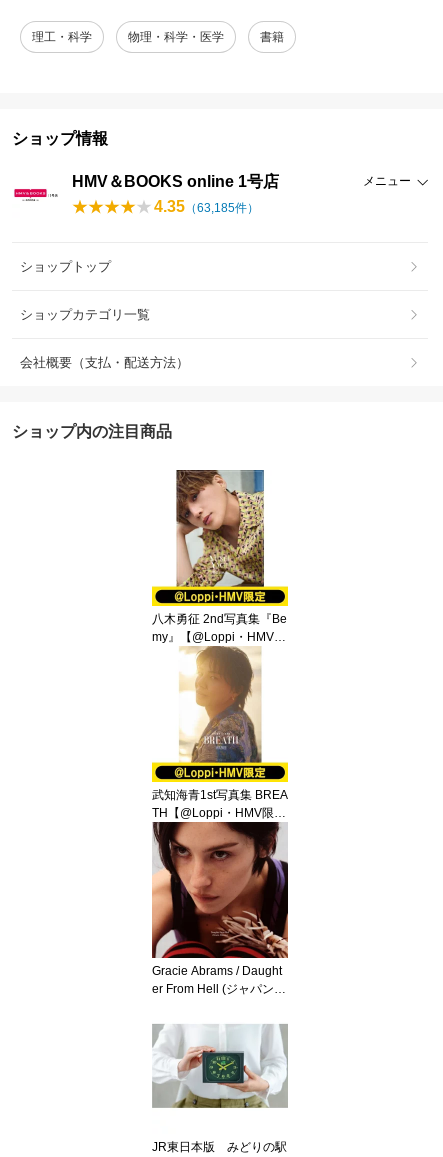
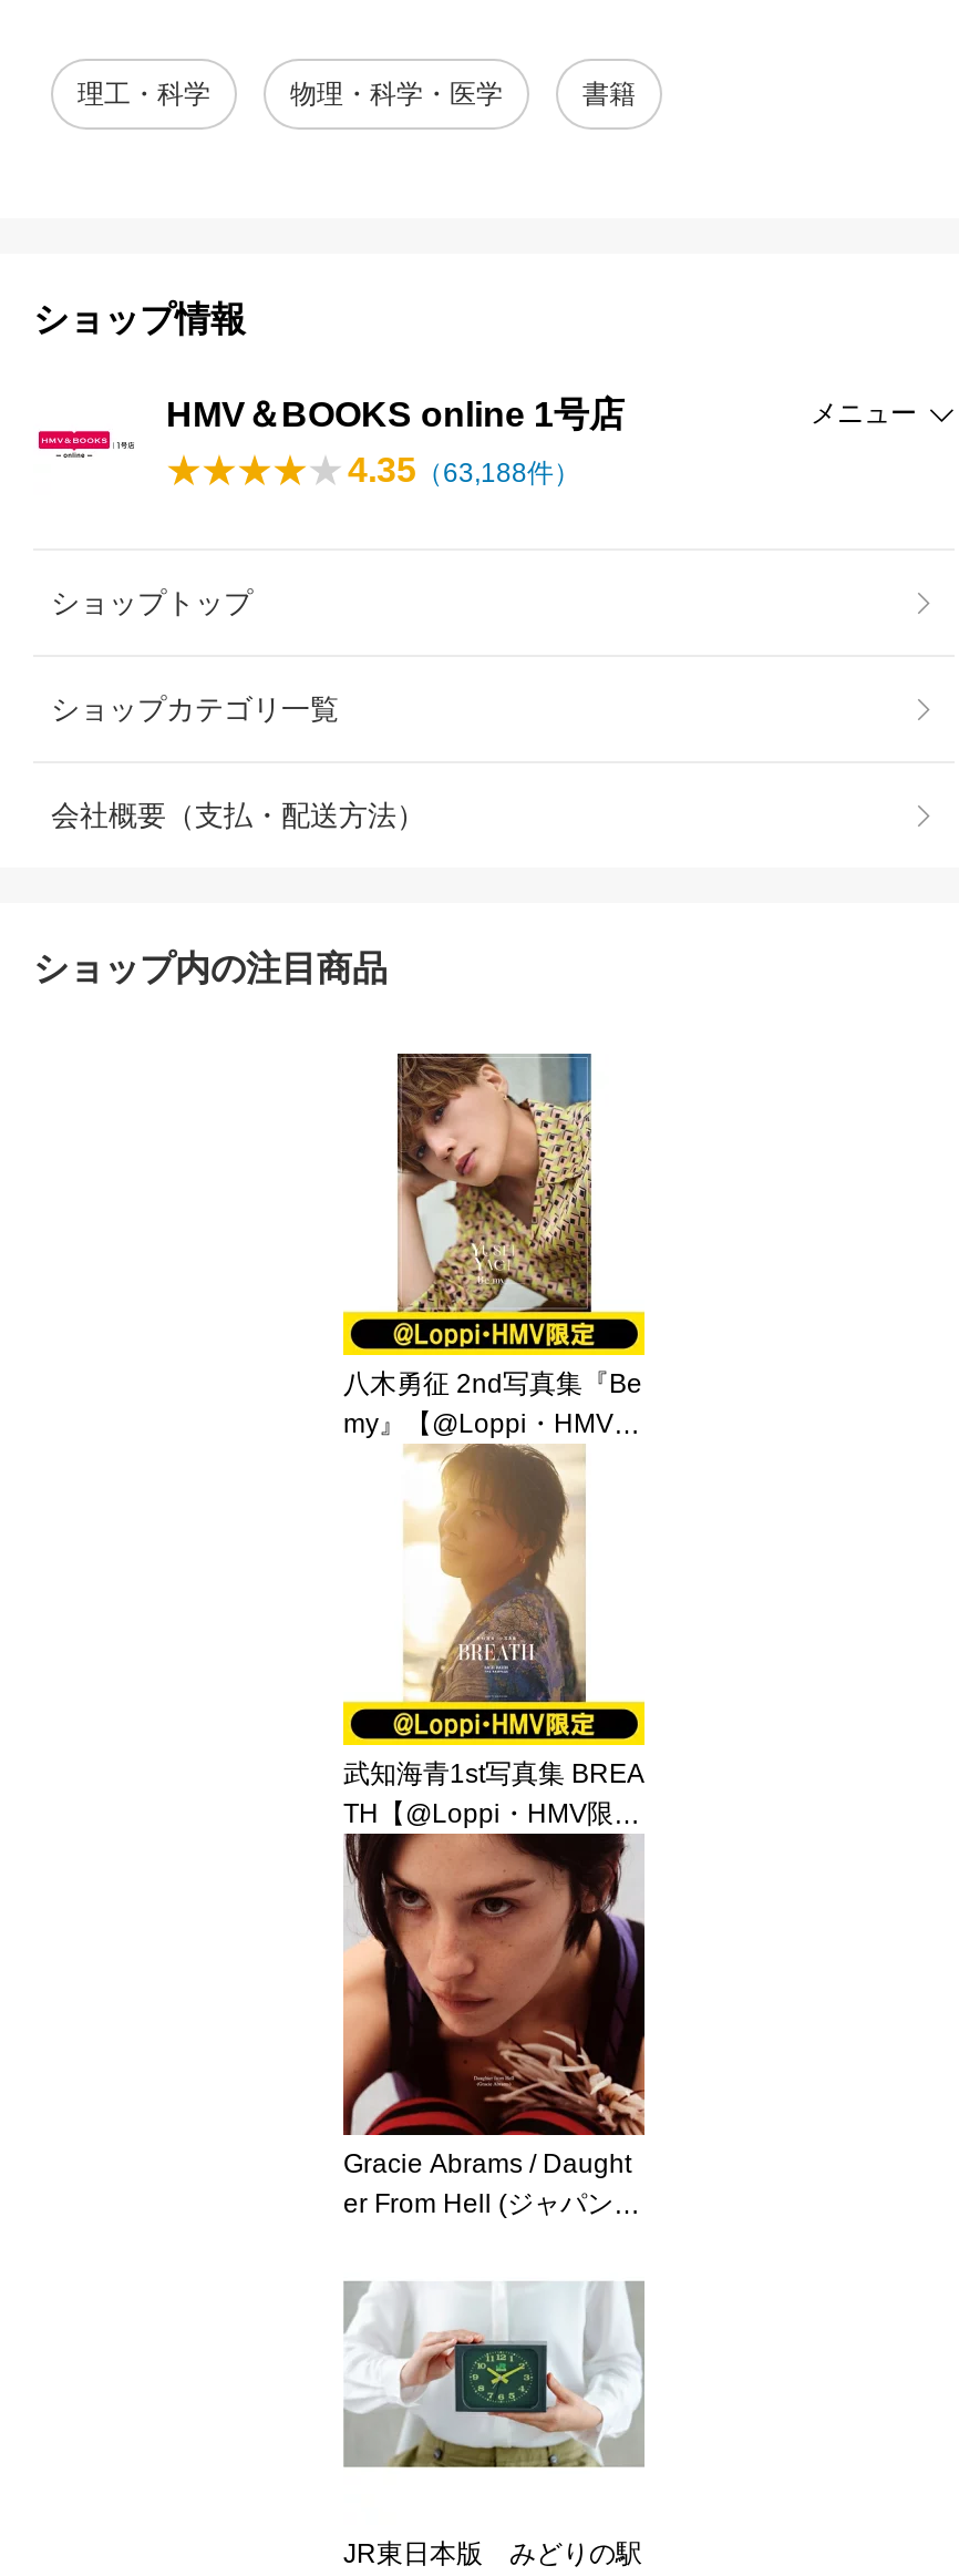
- 4.35（63,185件）
+ 4.35（63,188件）
